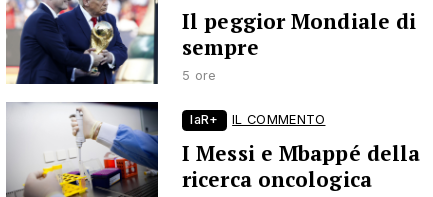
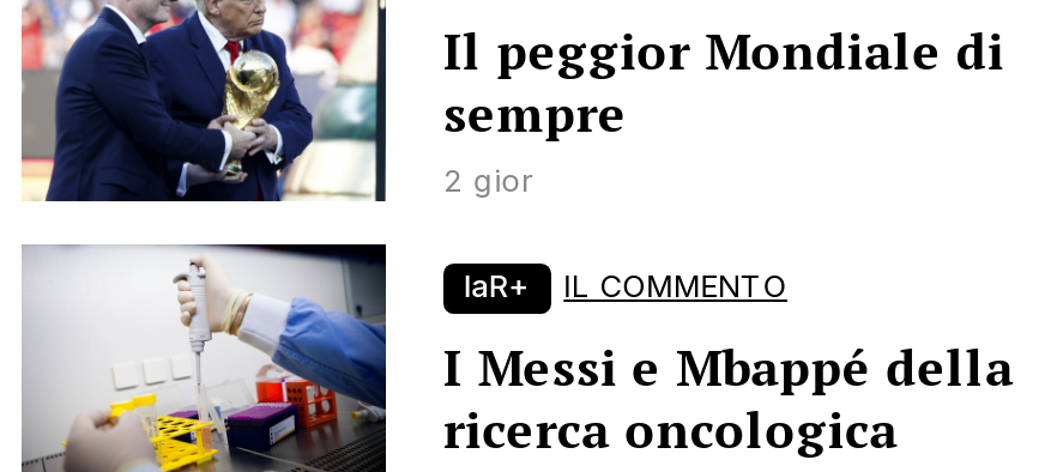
- 5 ore
+ 2 gior
